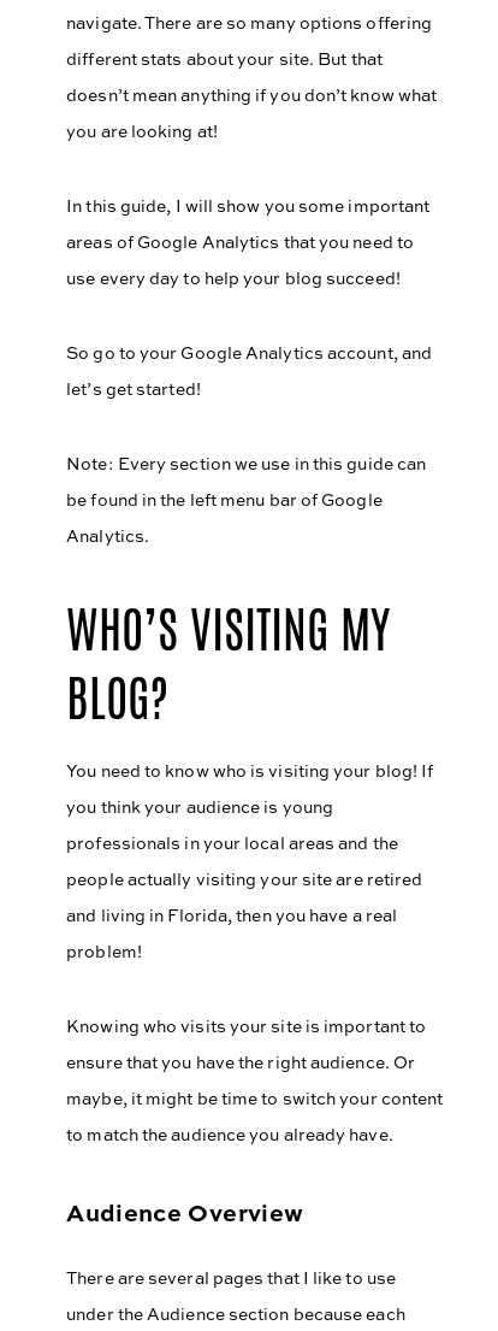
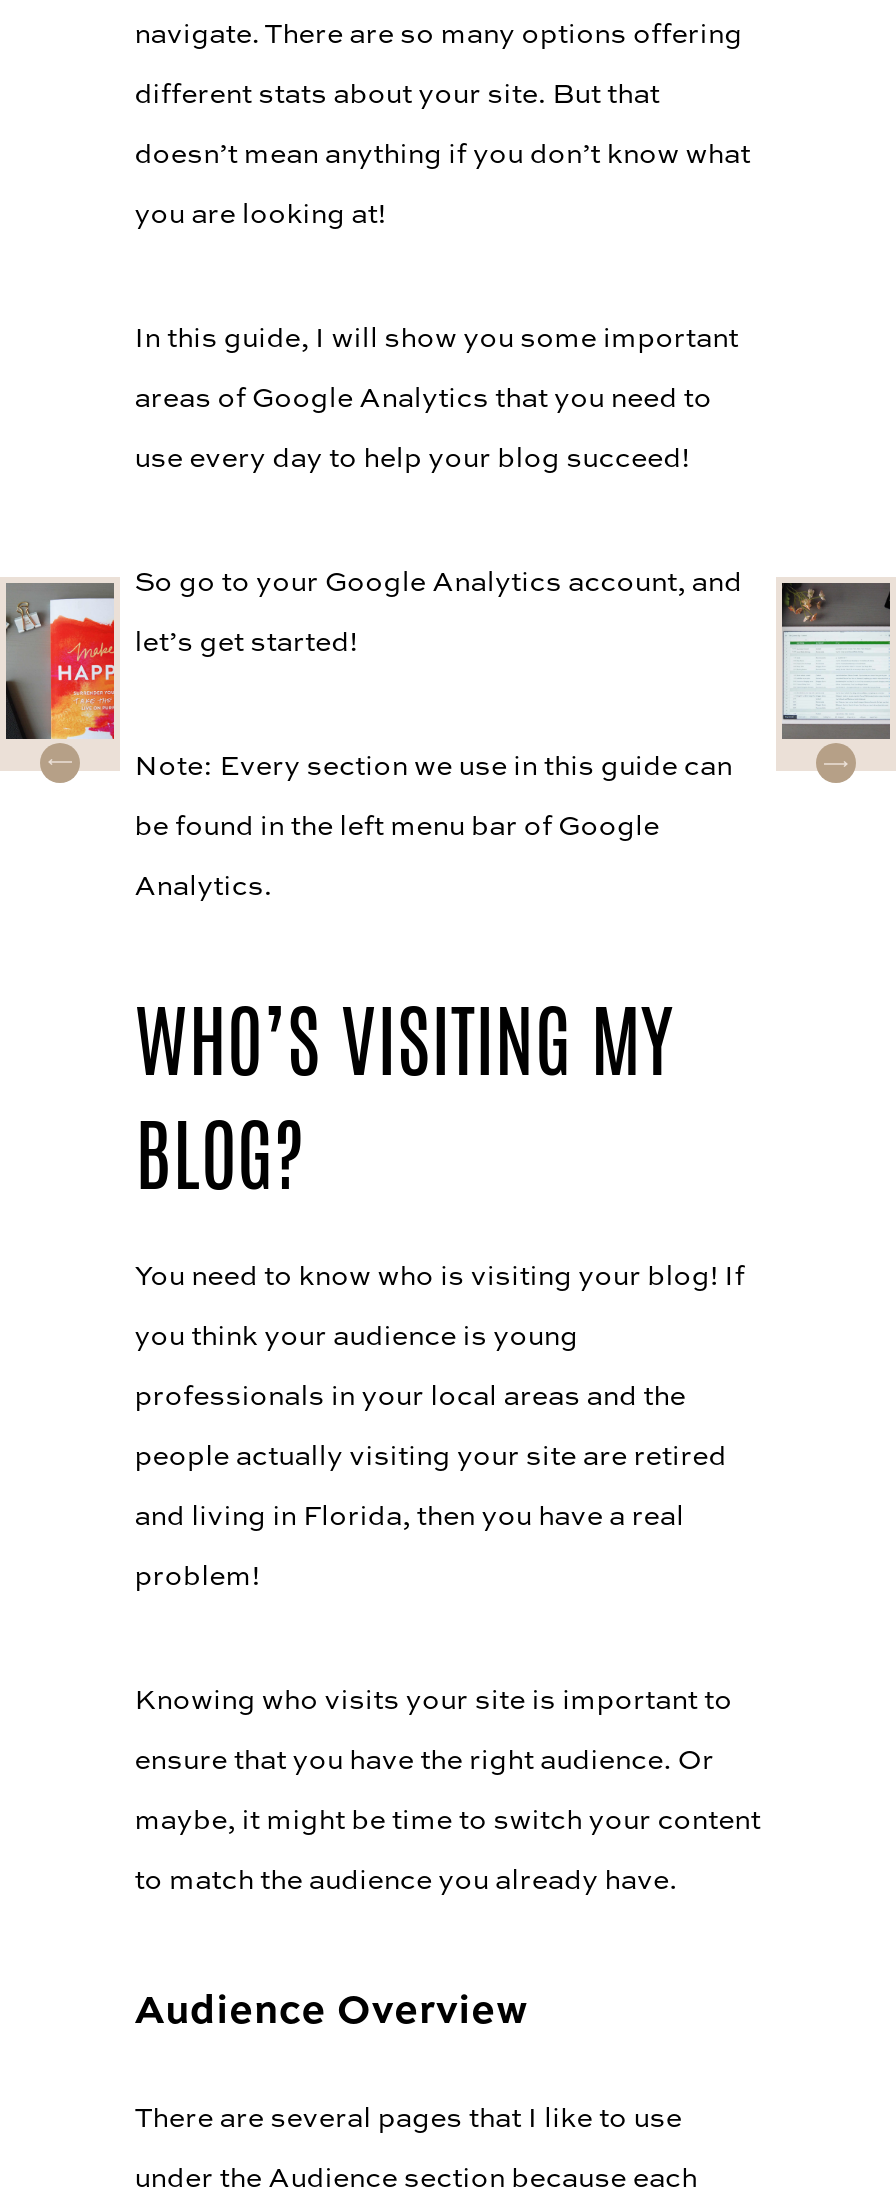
+ [image]

+ [image]
